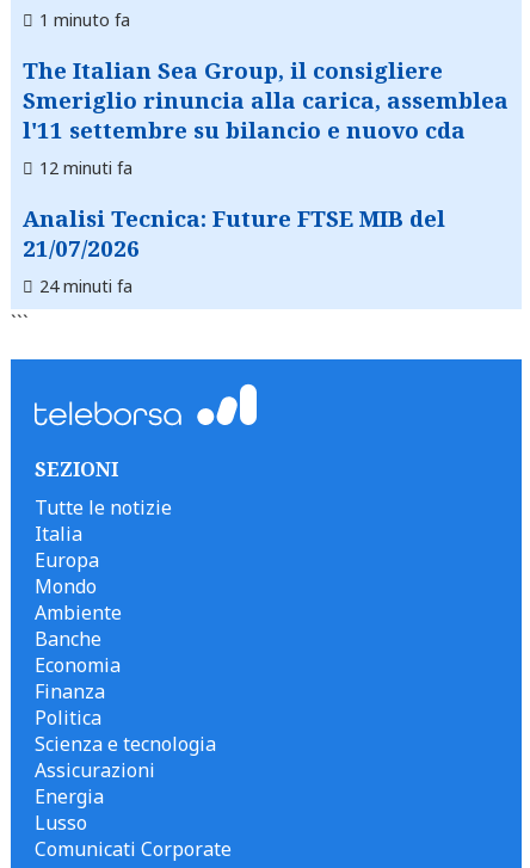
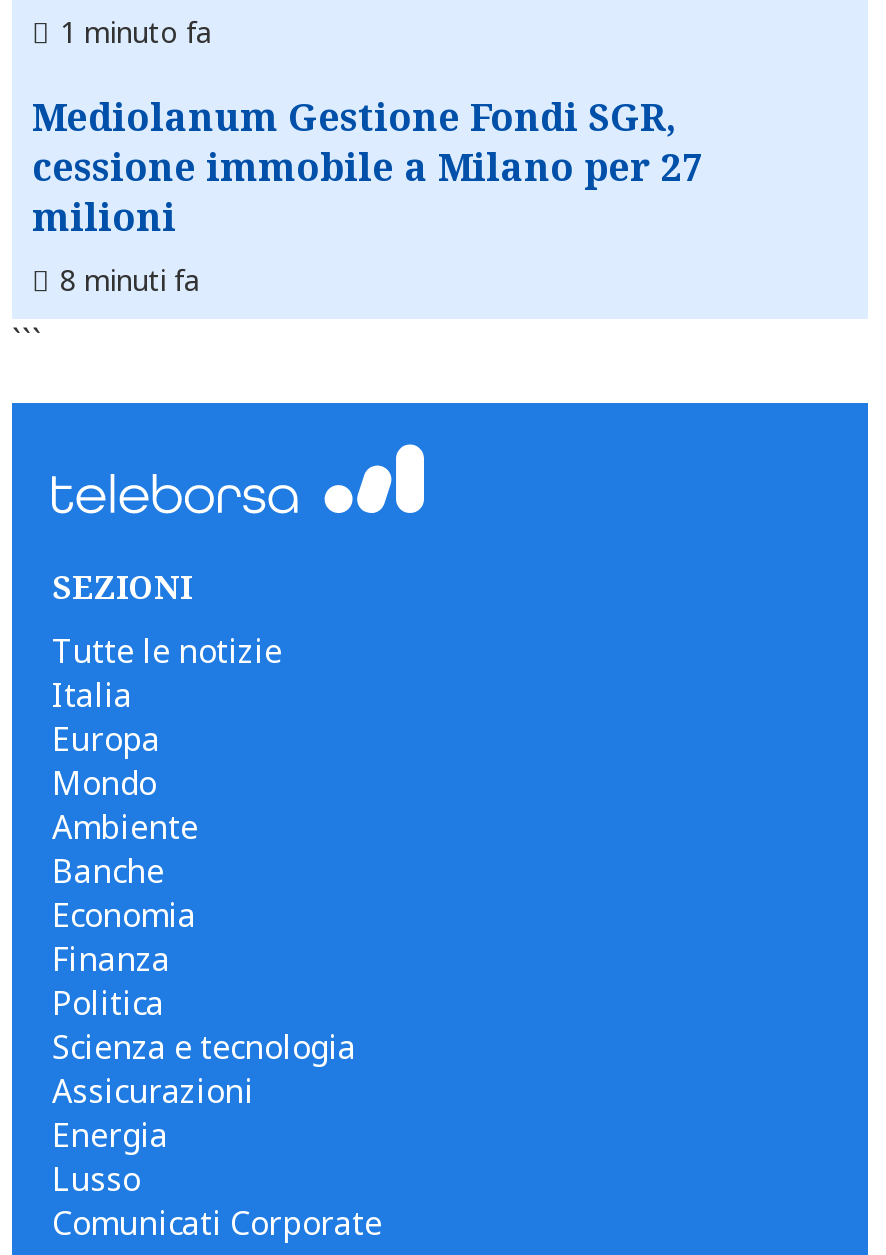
- The Italian Sea Group, il consigliere
- Smeriglio rinuncia alla carica, assemblea
- l'11 settembre su bilancio e nuovo cda
- 12 minuti fa
- Analisi Tecnica: Future FTSE MIB del
- 21/07/2026
- 24 minuti fa
+ Mediolanum Gestione Fondi SGR,
+ cessione immobile a Milano per 27
+ milioni
+ 8 minuti fa
